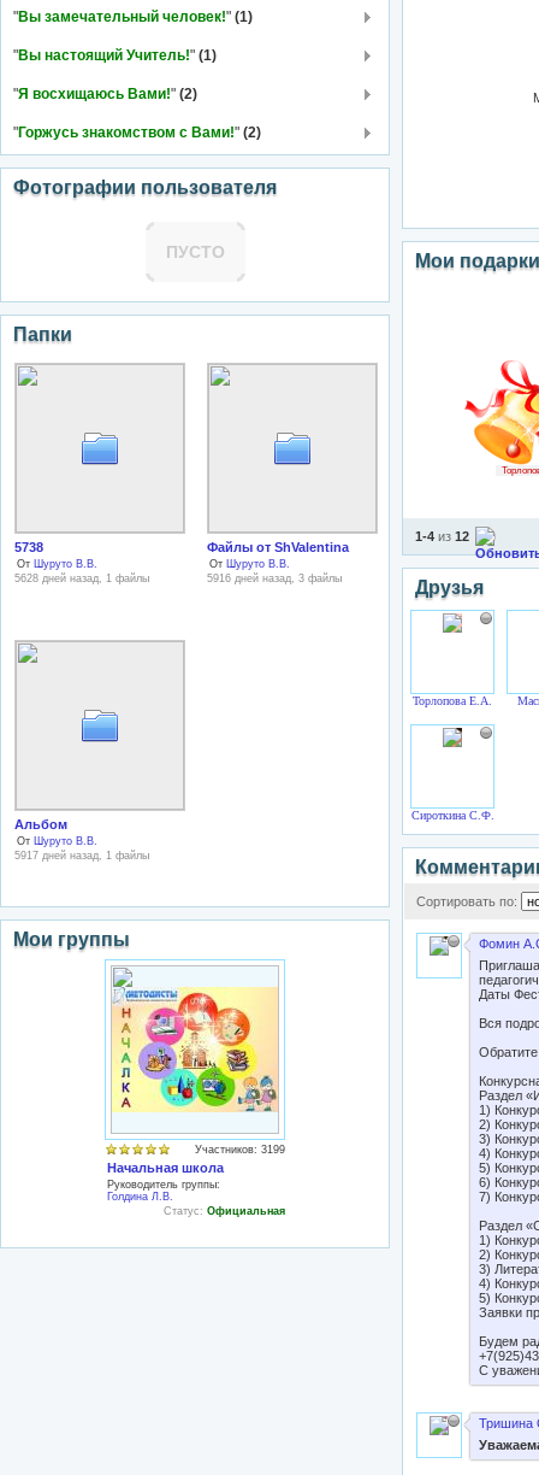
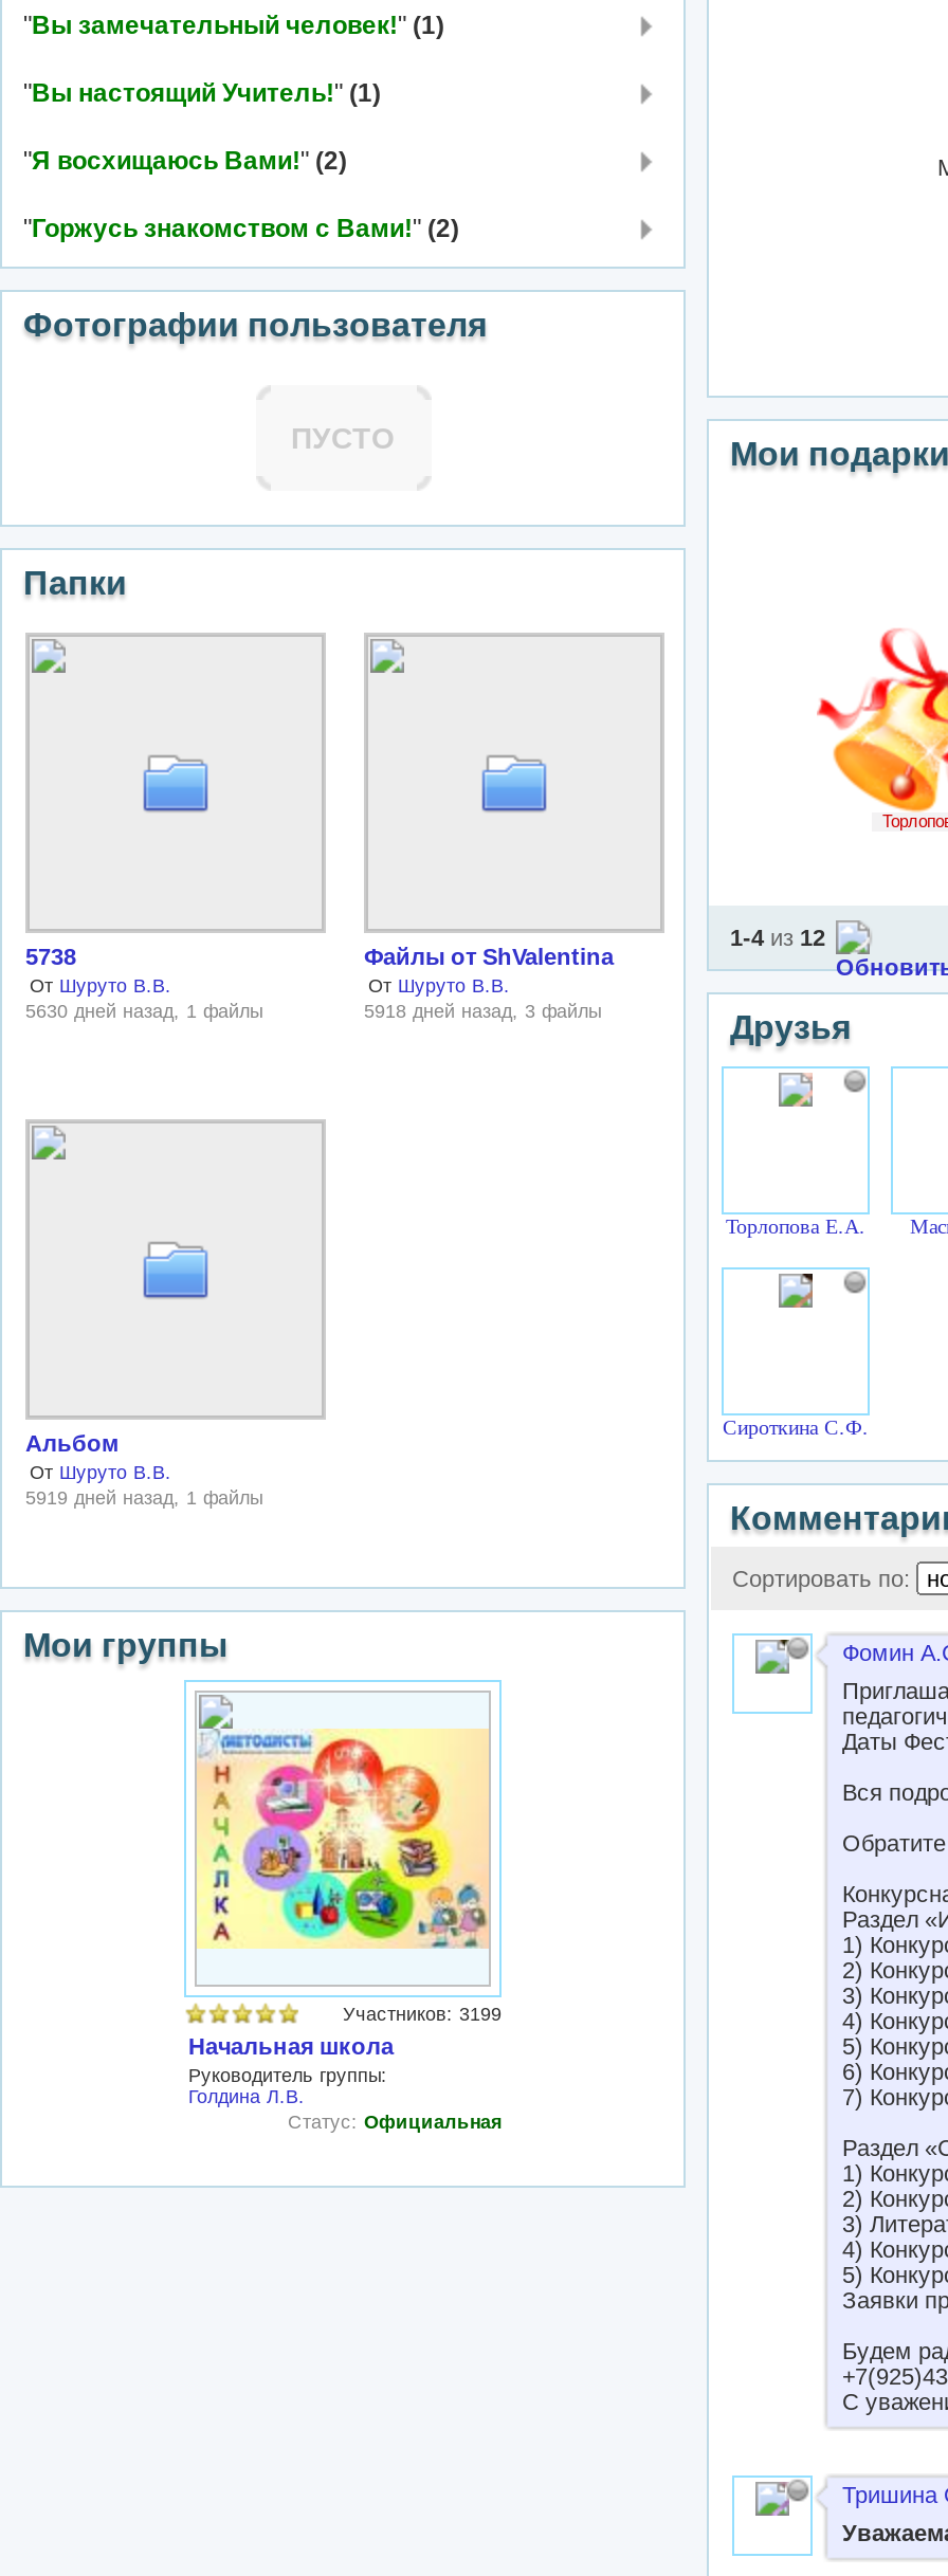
- 5628 дней назад, 1 файлы
+ 5630 дней назад, 1 файлы

- 5916 дней назад, 3 файлы
+ 5918 дней назад, 3 файлы

- 5917 дней назад, 1 файлы
+ 5919 дней назад, 1 файлы
